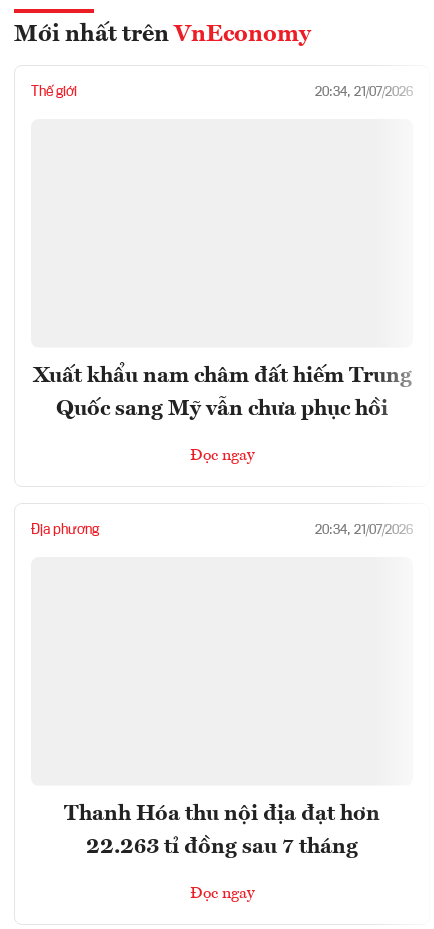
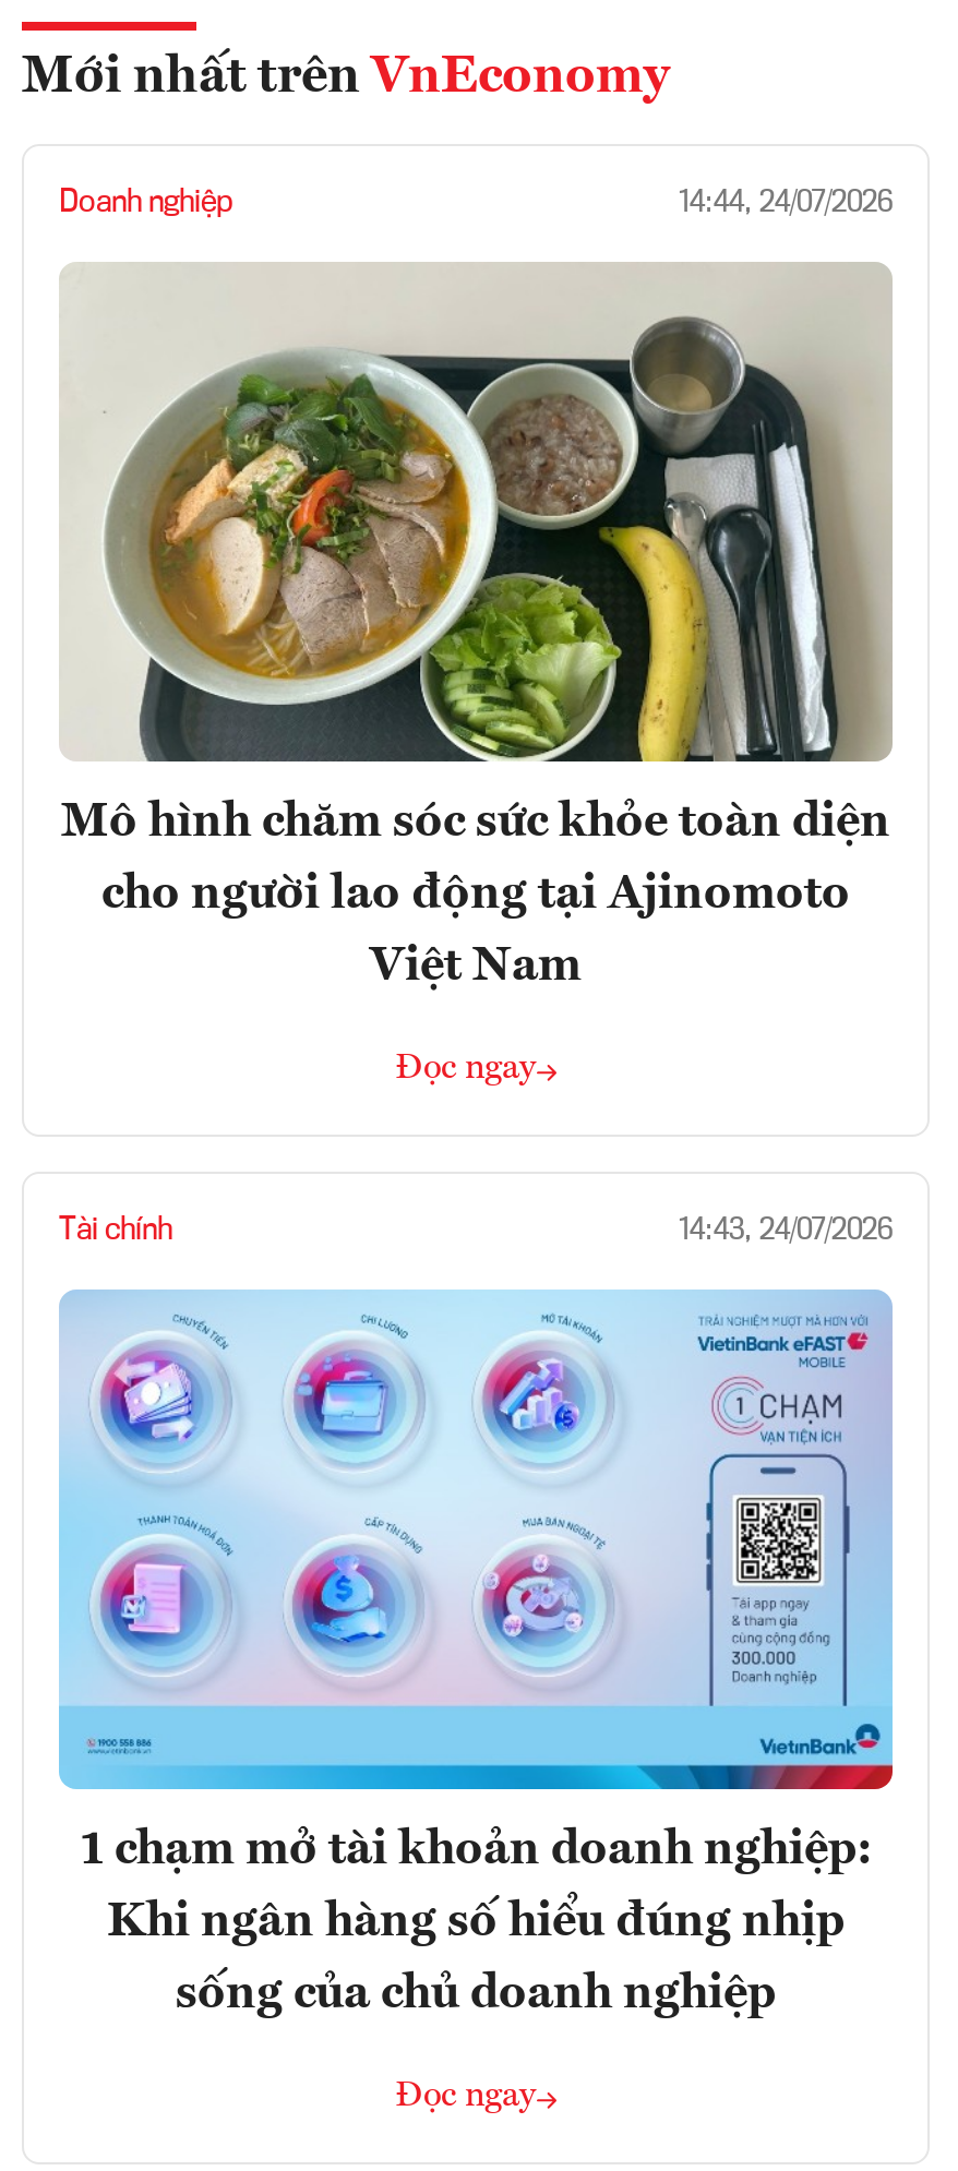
+ [image]

- Thế giới
- 20:34, 21/07/2026
+ Doanh nghiệp
+ 14:44, 24/07/2026

- Xuất khẩu nam châm đất hiếm Trung
- Quốc sang Mỹ vẫn chưa phục hồi
+ Mô hình chăm sóc sức khỏe toàn diện
+ cho người lao động tại Ajinomoto
+ Việt Nam

+ [image]

- Địa phương
- 20:34, 21/07/2026
+ Tài chính
+ 14:43, 24/07/2026

- Thanh Hóa thu nội địa đạt hơn
- 22.263 tỉ đồng sau 7 tháng
+ 1 chạm mở tài khoản doanh nghiệp:
+ Khi ngân hàng số hiểu đúng nhịp
+ sống của chủ doanh nghiệp
